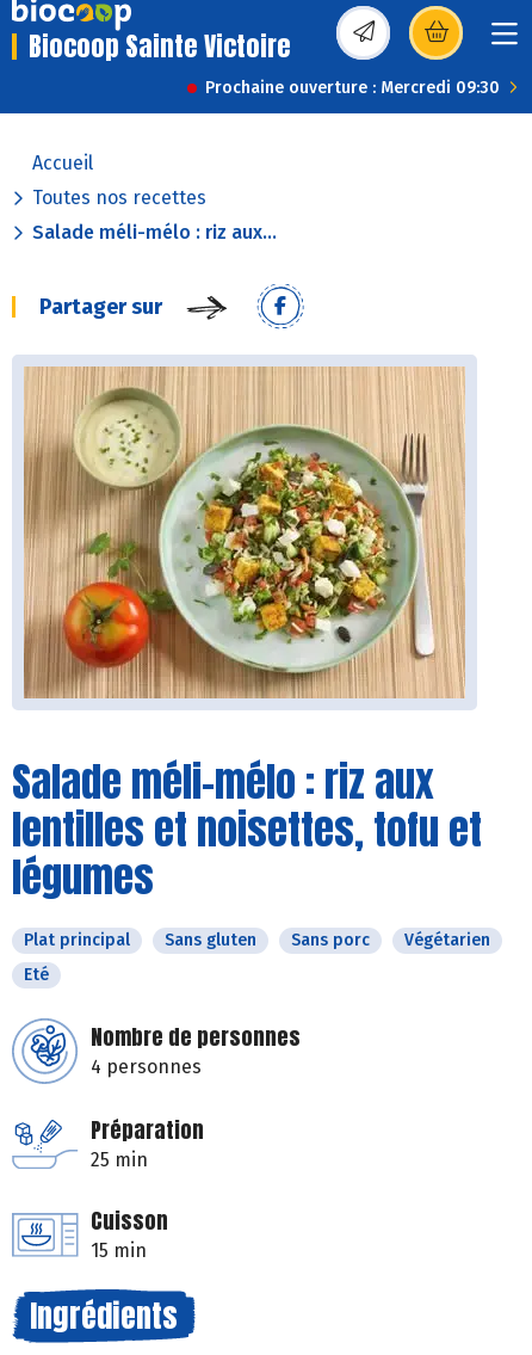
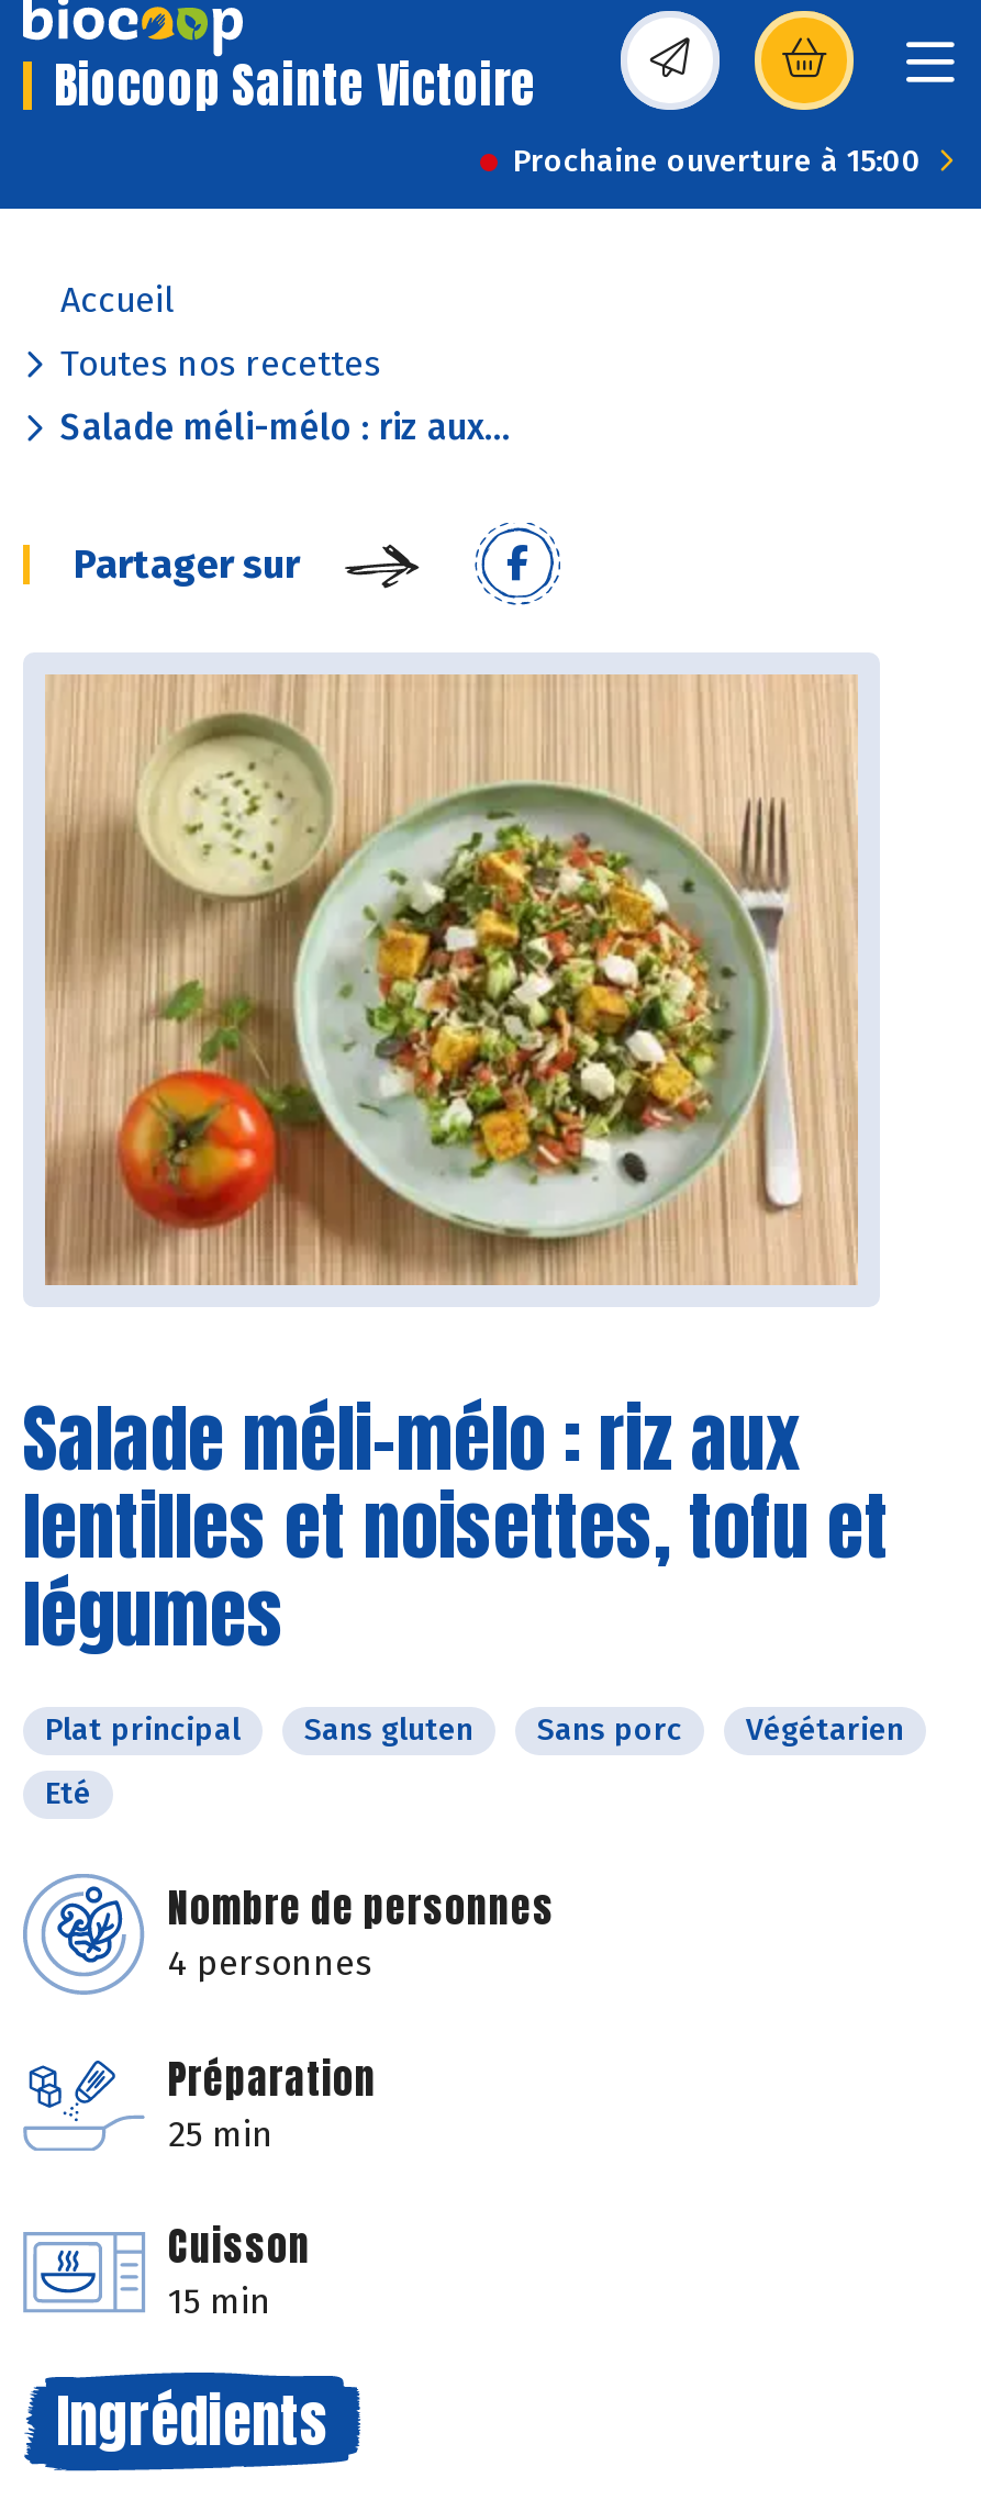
- Prochaine ouverture : Mercredi 09:30
+ Prochaine ouverture à 15:00
